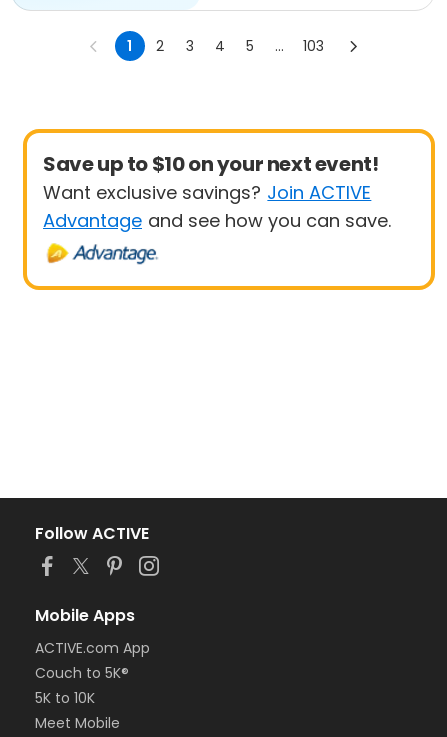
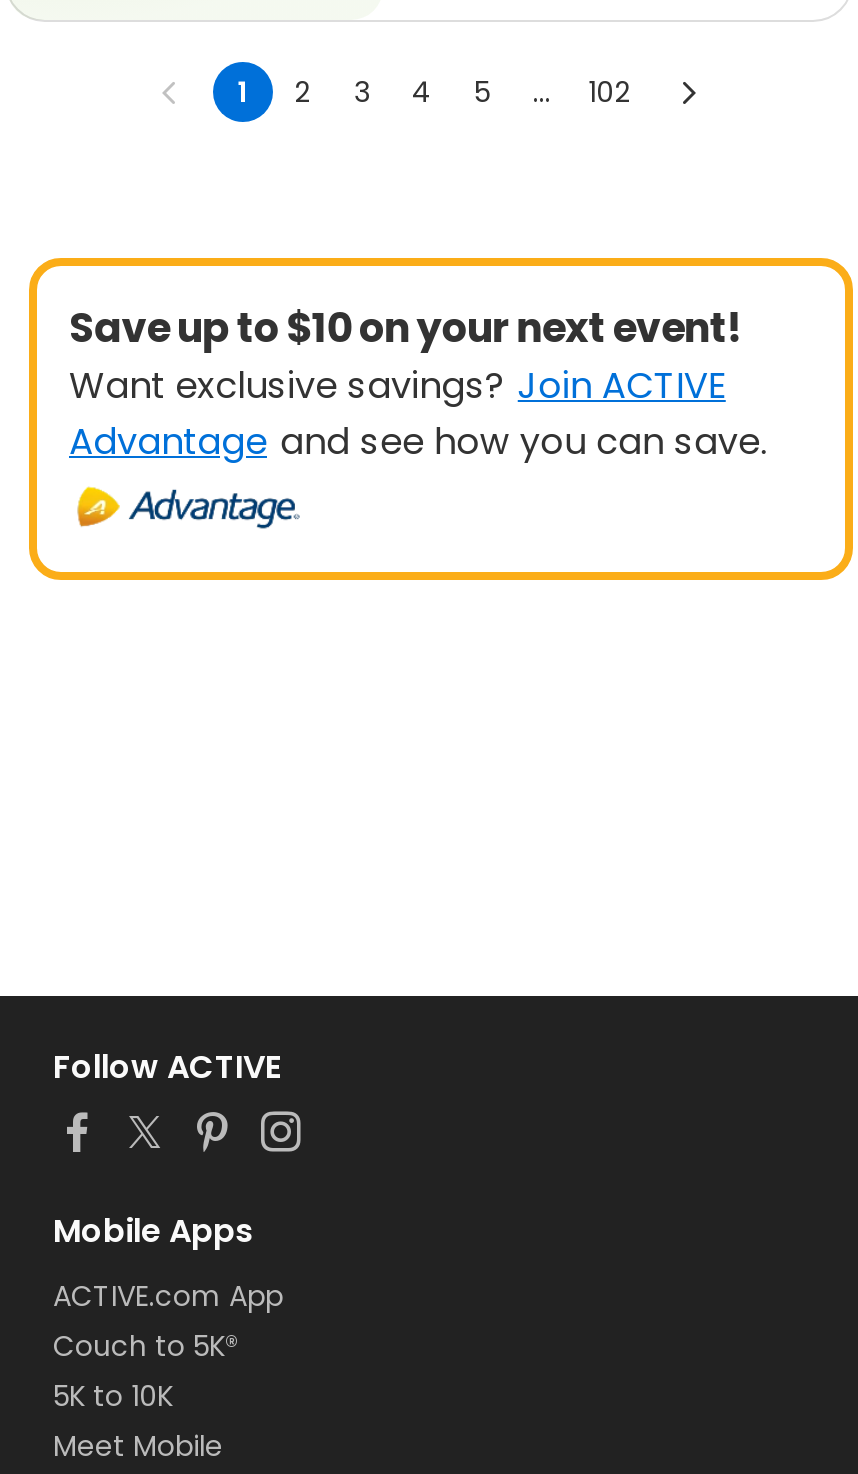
- 103
+ 102
